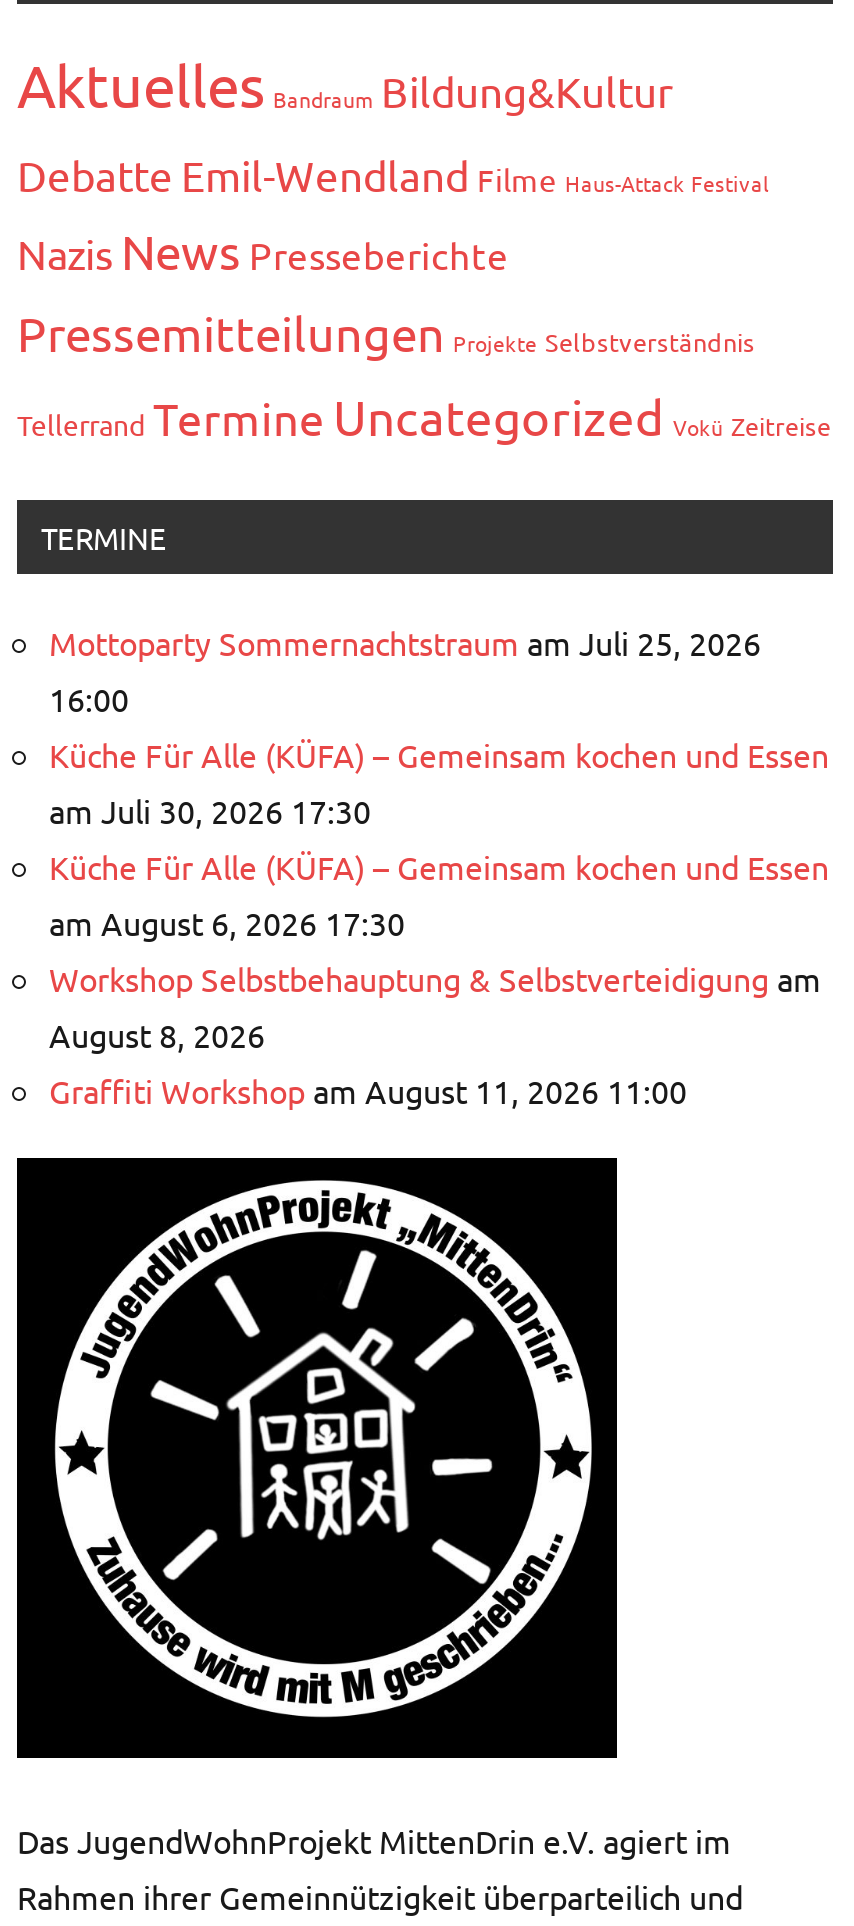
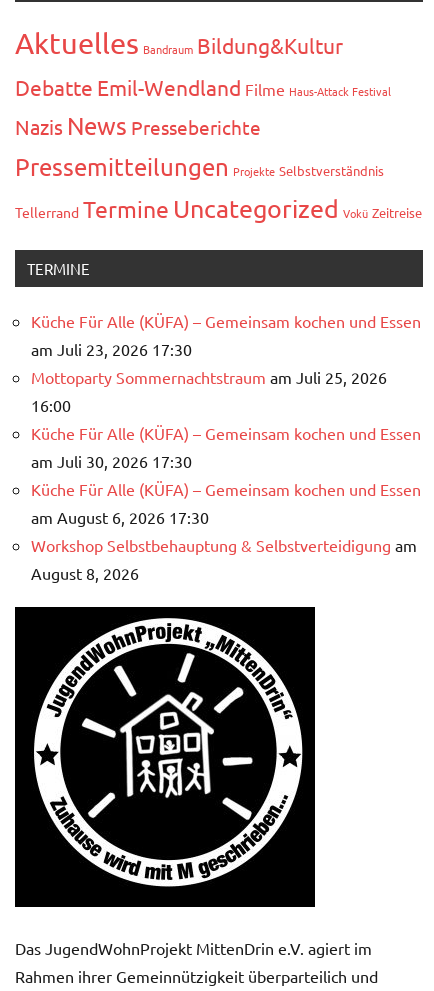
+ Küche Für Alle (KÜFA) – Gemeinsam kochen und Essen
+ am Juli 23, 2026 17:30

moved down: Mottoparty Sommernachtstraum am Juli 25, 2026 | 16:00 | Küche Für Alle (KÜFA) – Gemeinsam kochen und Essen | am Juli 30, 2026 17:30 | Küche Für Alle (KÜFA) – Gemeinsam kochen und Essen | am August 6, 2026 17:30 | Workshop Selbstbehauptung & Selbstverteidigung am | August 8, 2026

- Graffiti Workshop am August 11, 2026 11:00
